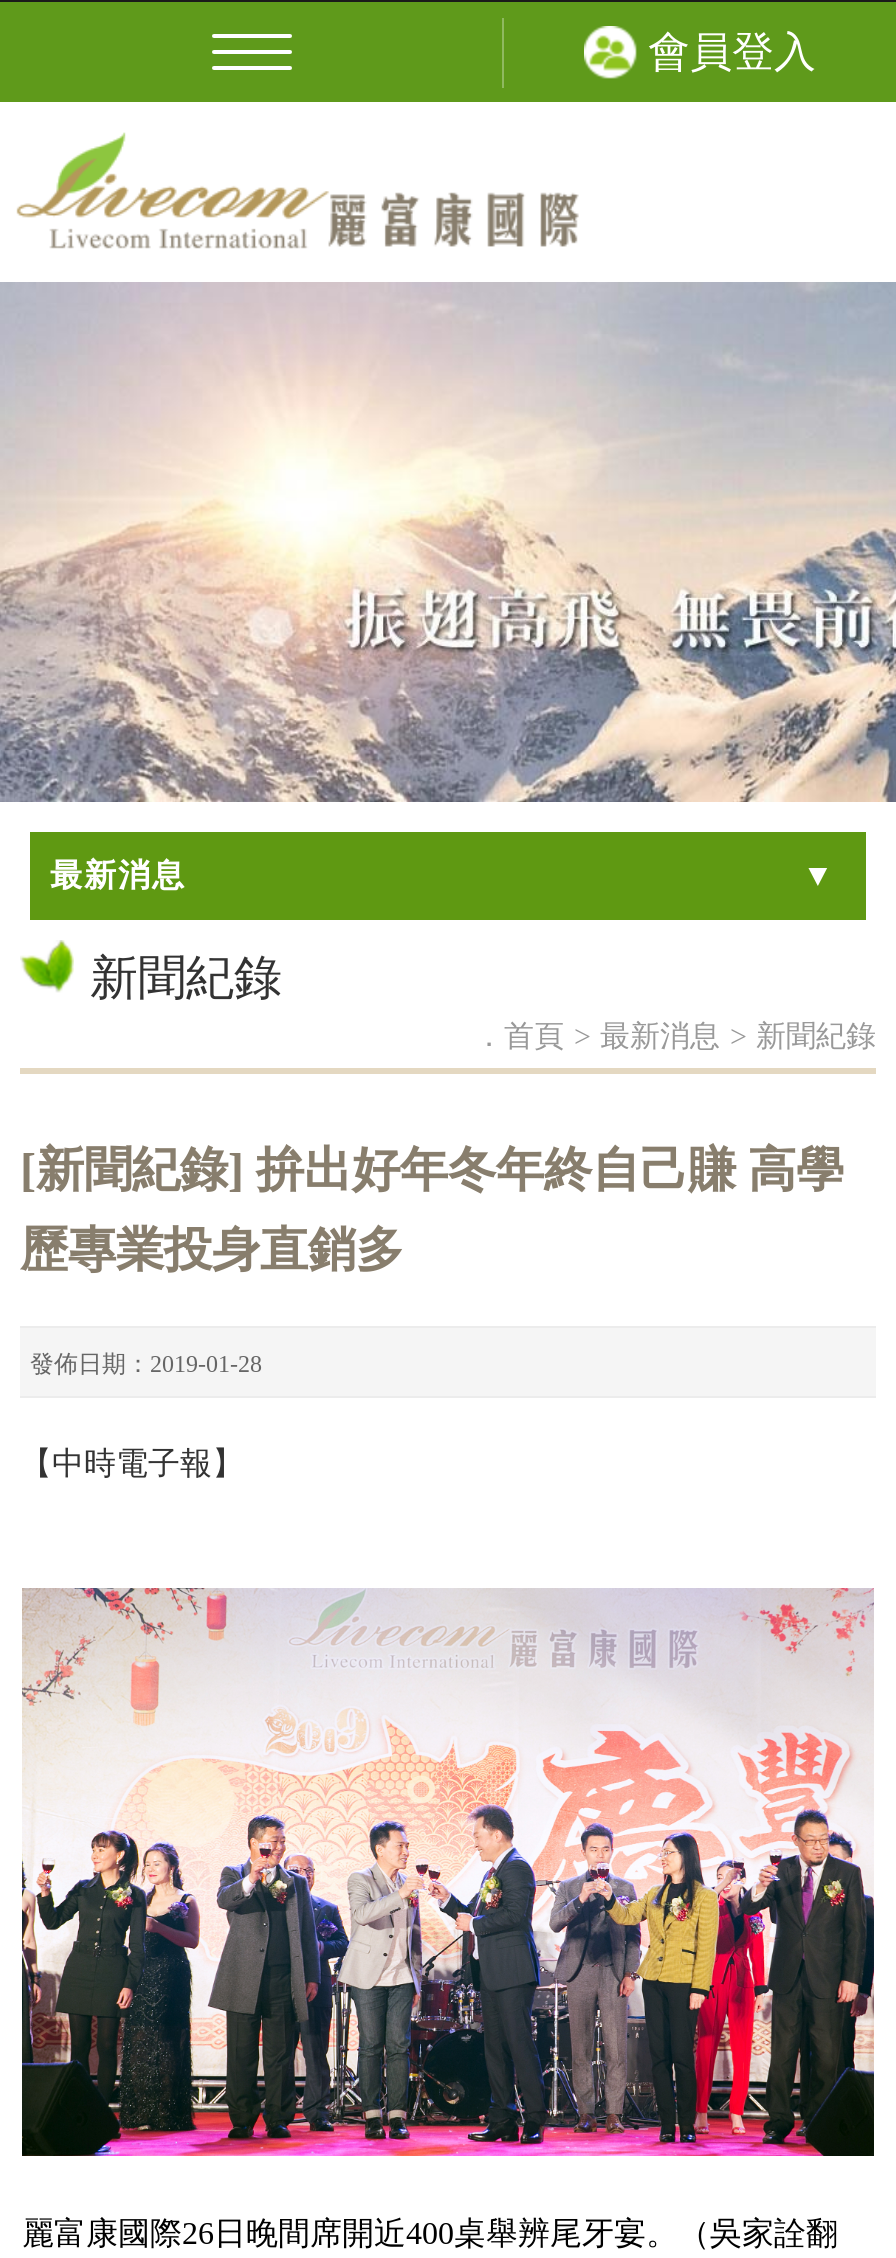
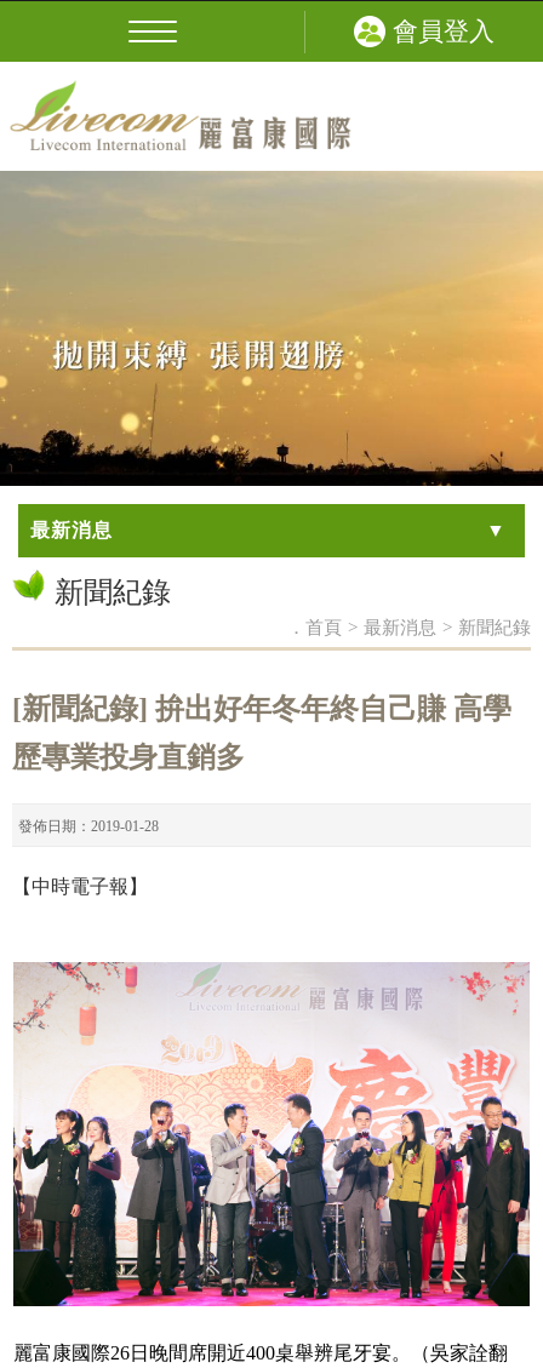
- [image]
+ [image]
